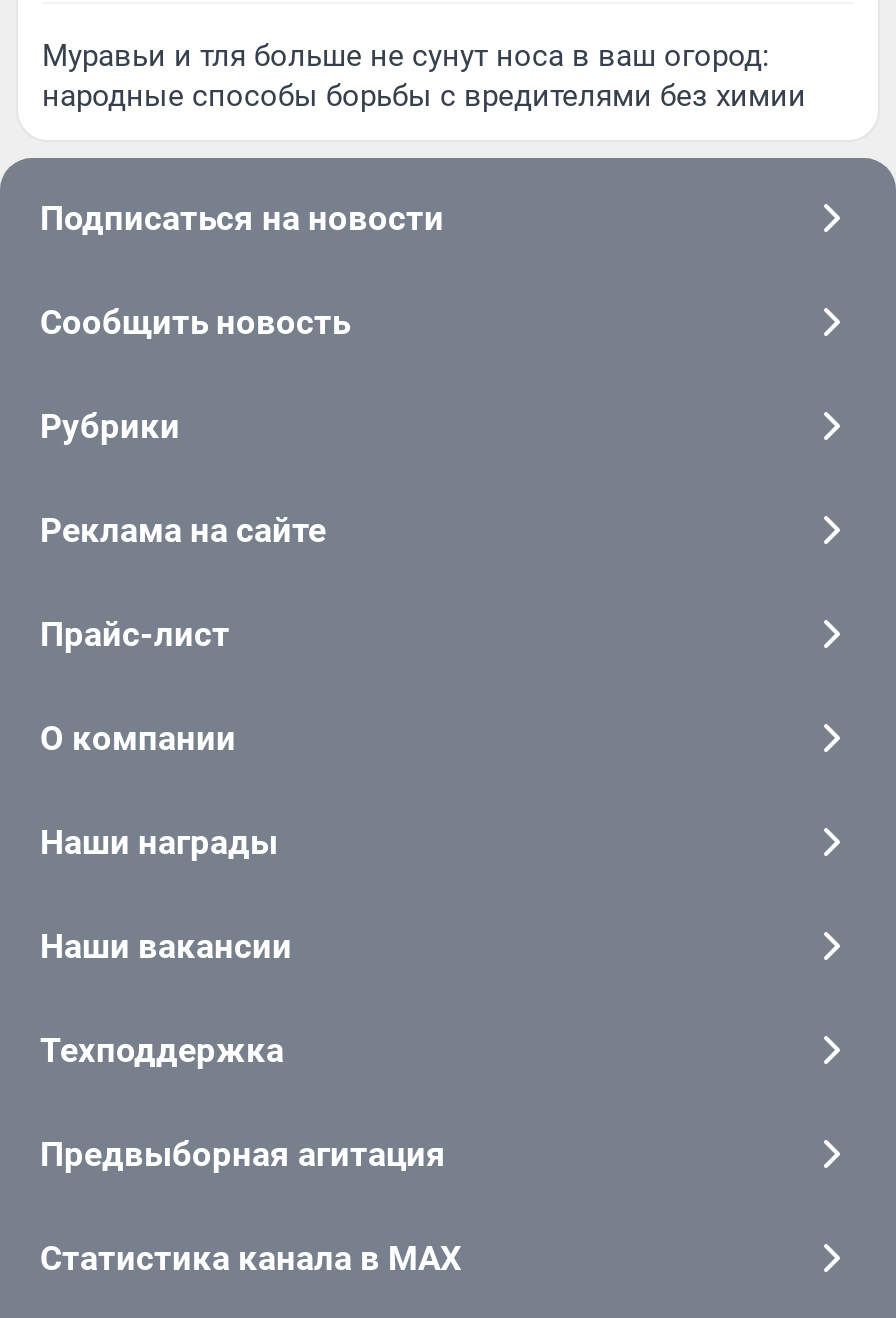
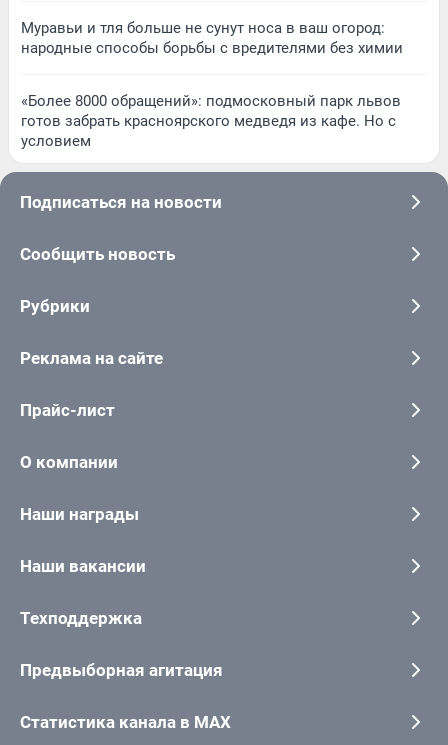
+ «Более 8000 обращений»: подмосковный парк львов
+ готов забрать красноярского медведя из кафе. Но с
+ условием
